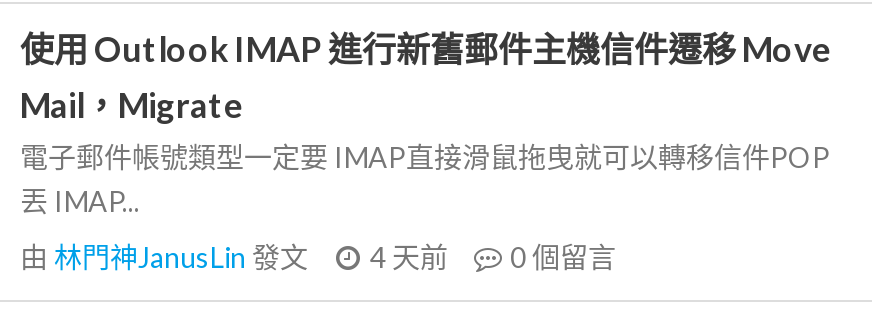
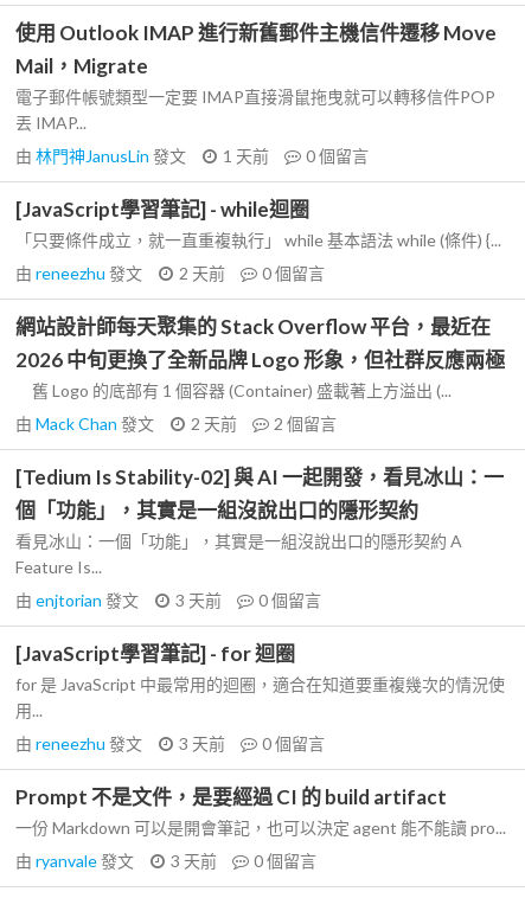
- 4 天前
+ 1 天前
+ 0個留言
+ [JavaScript學習筆記] - while迴圈
+ 「只要條件成立，就一直重複執行」 while 基本語法 while (條件) {...
+ 由reneezhu發文
+ 2 天前
+ 0個留言
+ 網站設計師每天聚集的 Stack Overflow 平台，最近在
+ 2026 中旬更換了全新品牌 Logo 形象，但社群反應兩極
+ 舊 Logo 的底部有 1 個容器 (Container) 盛載著上方溢出 (...
+ 由Mack Chan發文
+ 2 天前
+ 2個留言
+ [Tedium Is Stability-02] 與 AI 一起開發，看見冰山：一
+ 個「功能」，其實是一組沒說出口的隱形契約
+ 看見冰山：一個「功能」，其實是一組沒說出口的隱形契約 A
+ Feature Is...
+ 由enjtorian發文
+ 3 天前
+ 0個留言
+ [JavaScript學習筆記] - for 迴圈
+ for 是 JavaScript 中最常用的迴圈，適合在知道要重複幾次的情況使
+ 用...
+ 由reneezhu發文
+ 3 天前
+ 0個留言
+ Prompt 不是文件，是要經過 CI 的 build artifact
+ 一份 Markdown 可以是開會筆記，也可以決定 agent 能不能讀 pro...
+ 由ryanvale發文
+ 3 天前
